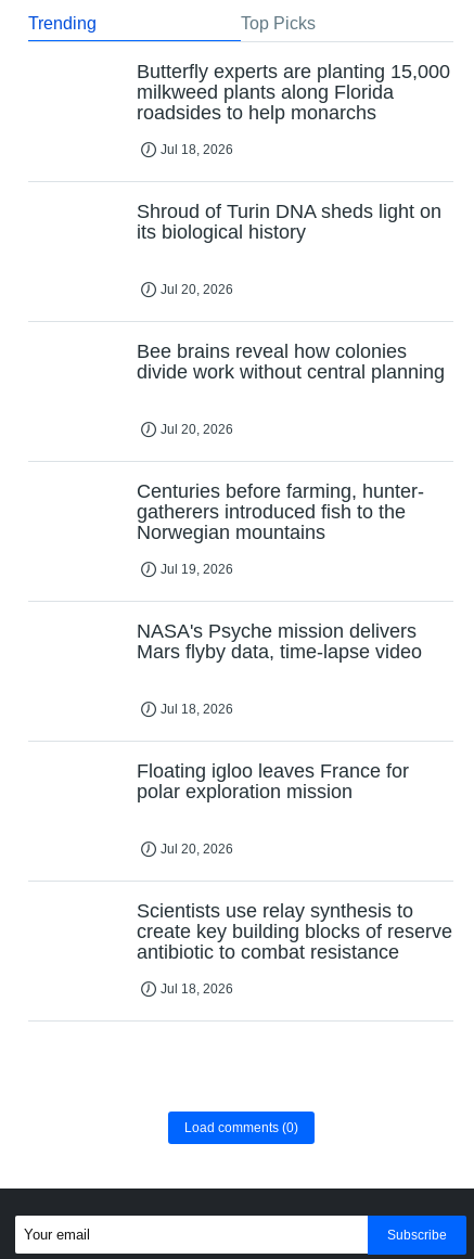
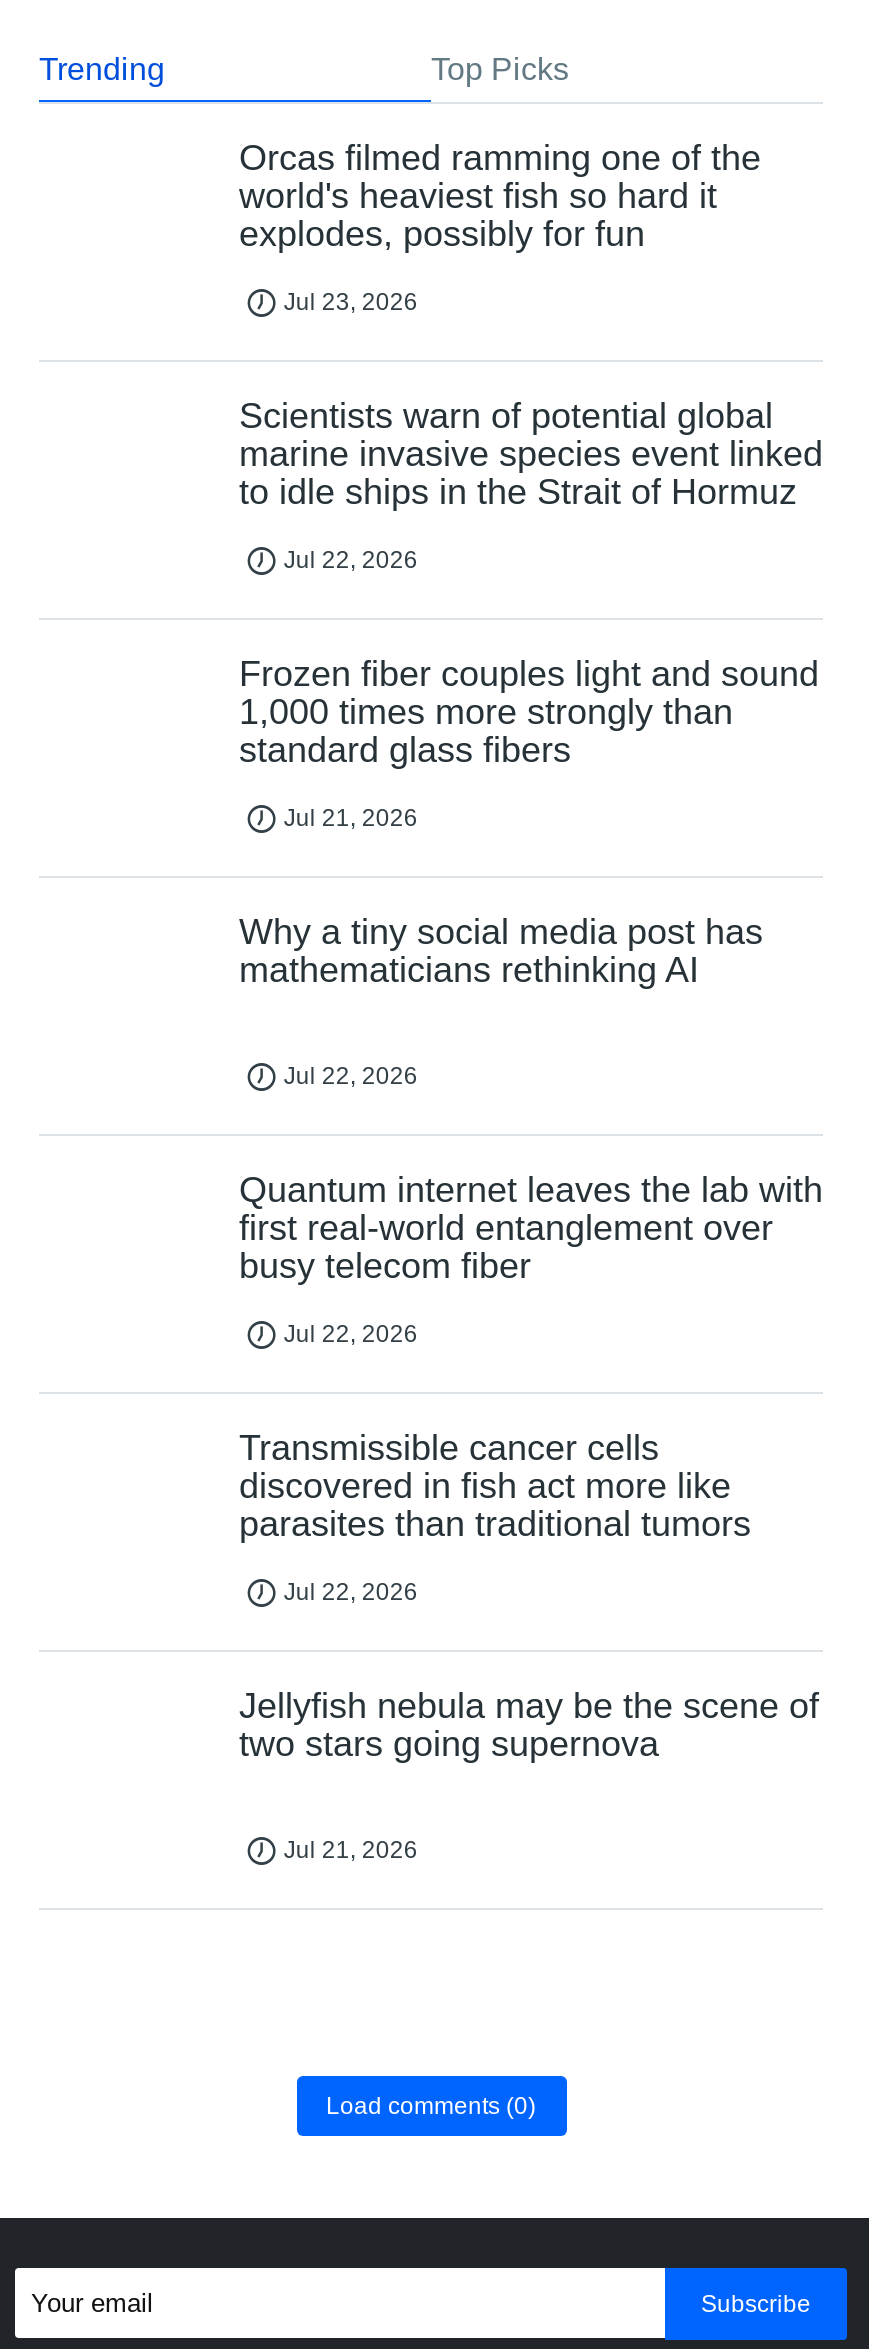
- Butterfly experts are planting 15,000
- milkweed plants along Florida
- roadsides to help monarchs
+ Orcas filmed ramming one of the
+ world's heaviest fish so hard it
+ explodes, possibly for fun

- Jul 18, 2026
+ Jul 23, 2026

- Shroud of Turin DNA sheds light on
- its biological history
+ Scientists warn of potential global
+ marine invasive species event linked
+ to idle ships in the Strait of Hormuz

- Jul 20, 2026
+ Jul 22, 2026

- Bee brains reveal how colonies
- divide work without central planning
+ Frozen fiber couples light and sound
+ 1,000 times more strongly than
+ standard glass fibers

- Jul 20, 2026
+ Jul 21, 2026

- Centuries before farming, hunter-
- gatherers introduced fish to the
- Norwegian mountains
+ Why a tiny social media post has
+ mathematicians rethinking AI

- Jul 19, 2026
+ Jul 22, 2026

- NASA's Psyche mission delivers
- Mars flyby data, time-lapse video
+ Quantum internet leaves the lab with
+ first real-world entanglement over
+ busy telecom fiber

- Jul 18, 2026
+ Jul 22, 2026

- Floating igloo leaves France for
- polar exploration mission
+ Transmissible cancer cells
+ discovered in fish act more like
+ parasites than traditional tumors

- Jul 20, 2026
+ Jul 22, 2026

- Scientists use relay synthesis to
- create key building blocks of reserve
- antibiotic to combat resistance
+ Jellyfish nebula may be the scene of
+ two stars going supernova

- Jul 18, 2026
+ Jul 21, 2026
